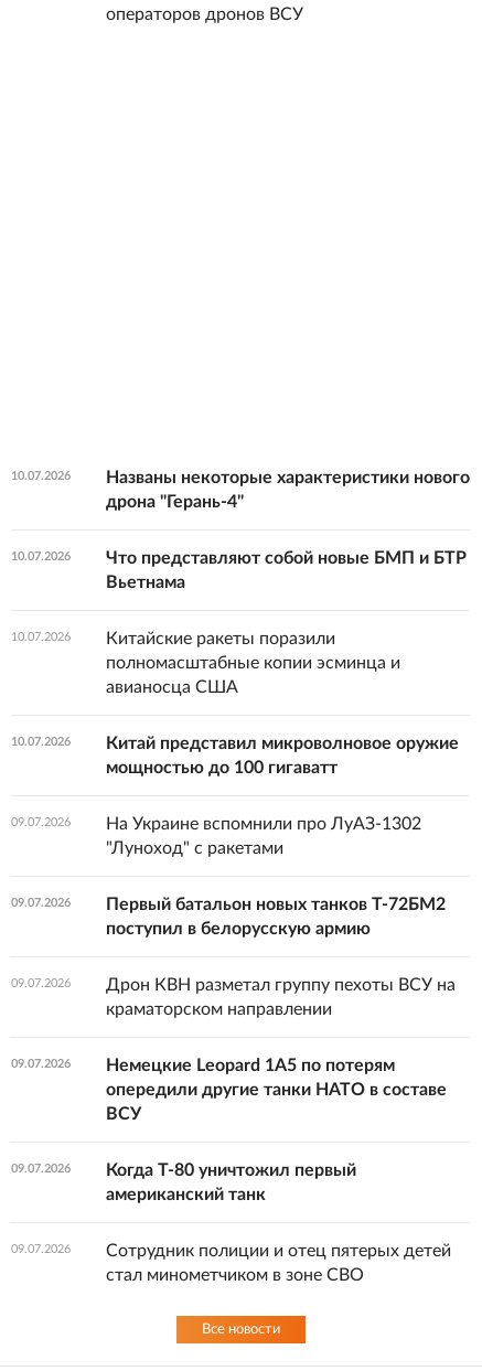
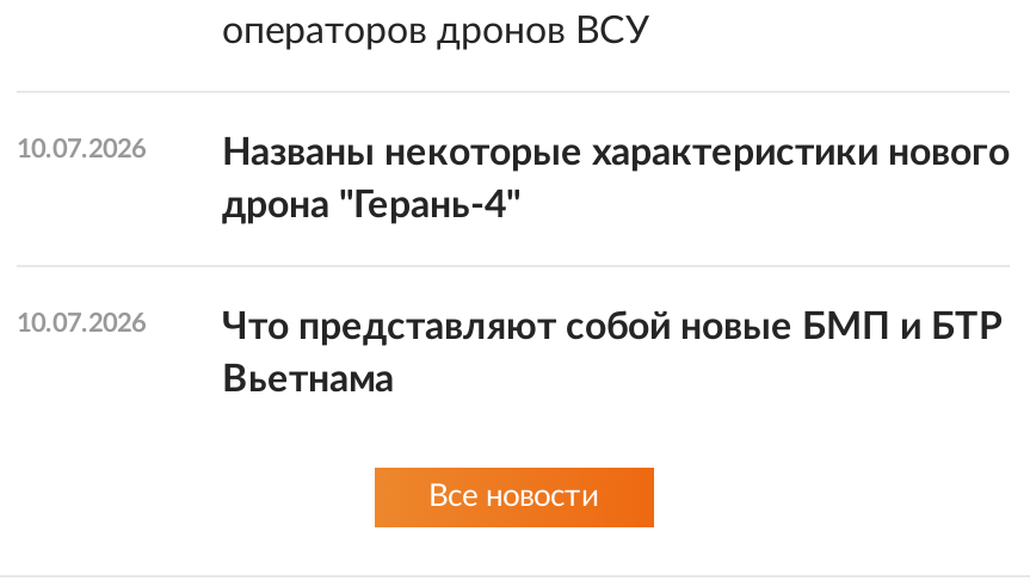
- 10.07.2026
- Китайские ракеты поразили
- полномасштабные копии эсминца и
- авианосца США
- 10.07.2026
- Китай представил микроволновое оружие
- мощностью до 100 гигаватт
- 09.07.2026
- На Украине вспомнили про ЛуАЗ-1302
- "Луноход" с ракетами
- 09.07.2026
- Первый батальон новых танков Т-72БМ2
- поступил в белорусскую армию
- 09.07.2026
- Дрон КВН разметал группу пехоты ВСУ на
- краматорском направлении
- 09.07.2026
- Немецкие Leopard 1A5 по потерям
- опередили другие танки НАТО в составе
- ВСУ
- 09.07.2026
- Когда Т-80 уничтожил первый
- американский танк
- 09.07.2026
- Сотрудник полиции и отец пятерых детей
- стал минометчиком в зоне СВО
